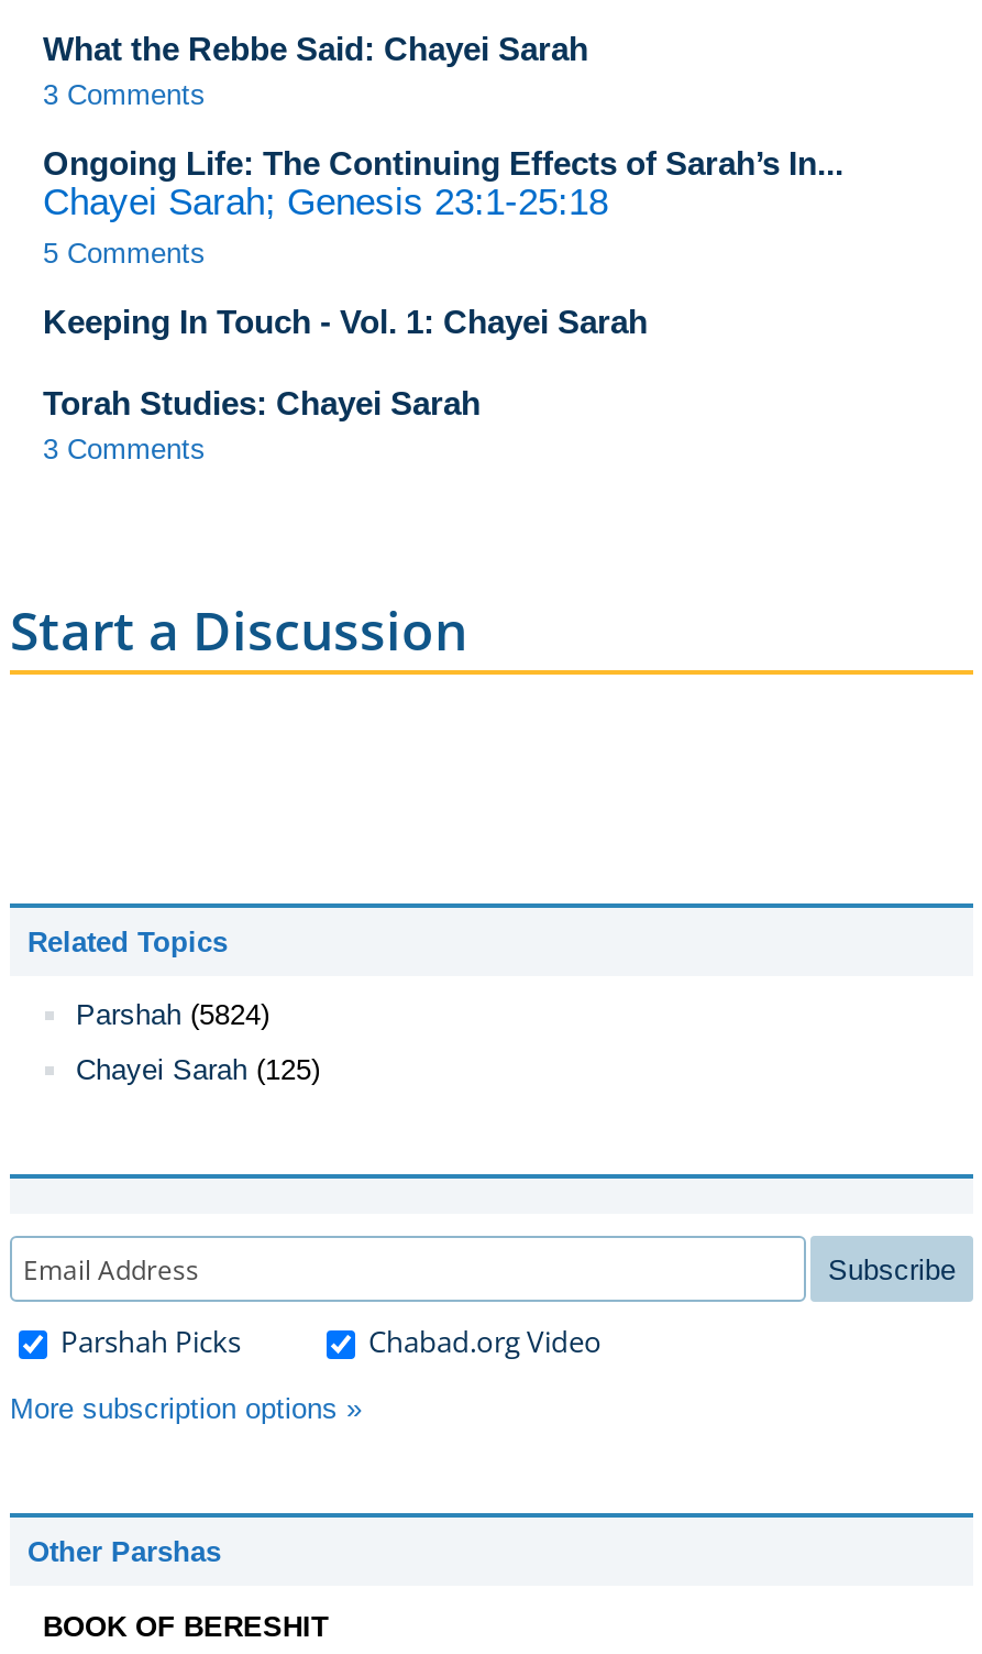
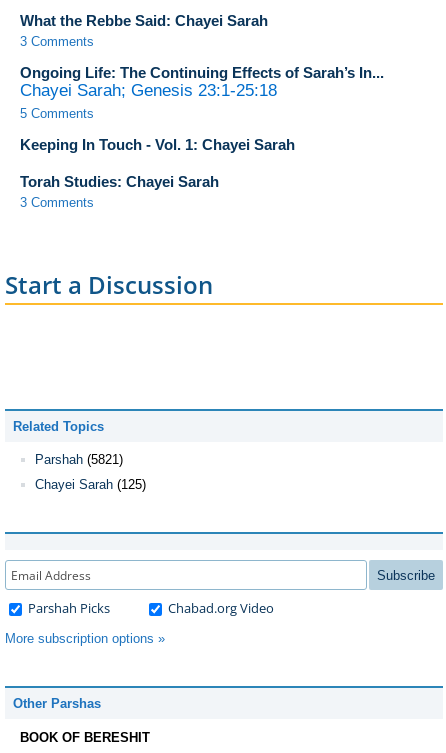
- Parshah (5824)
+ Parshah (5821)
